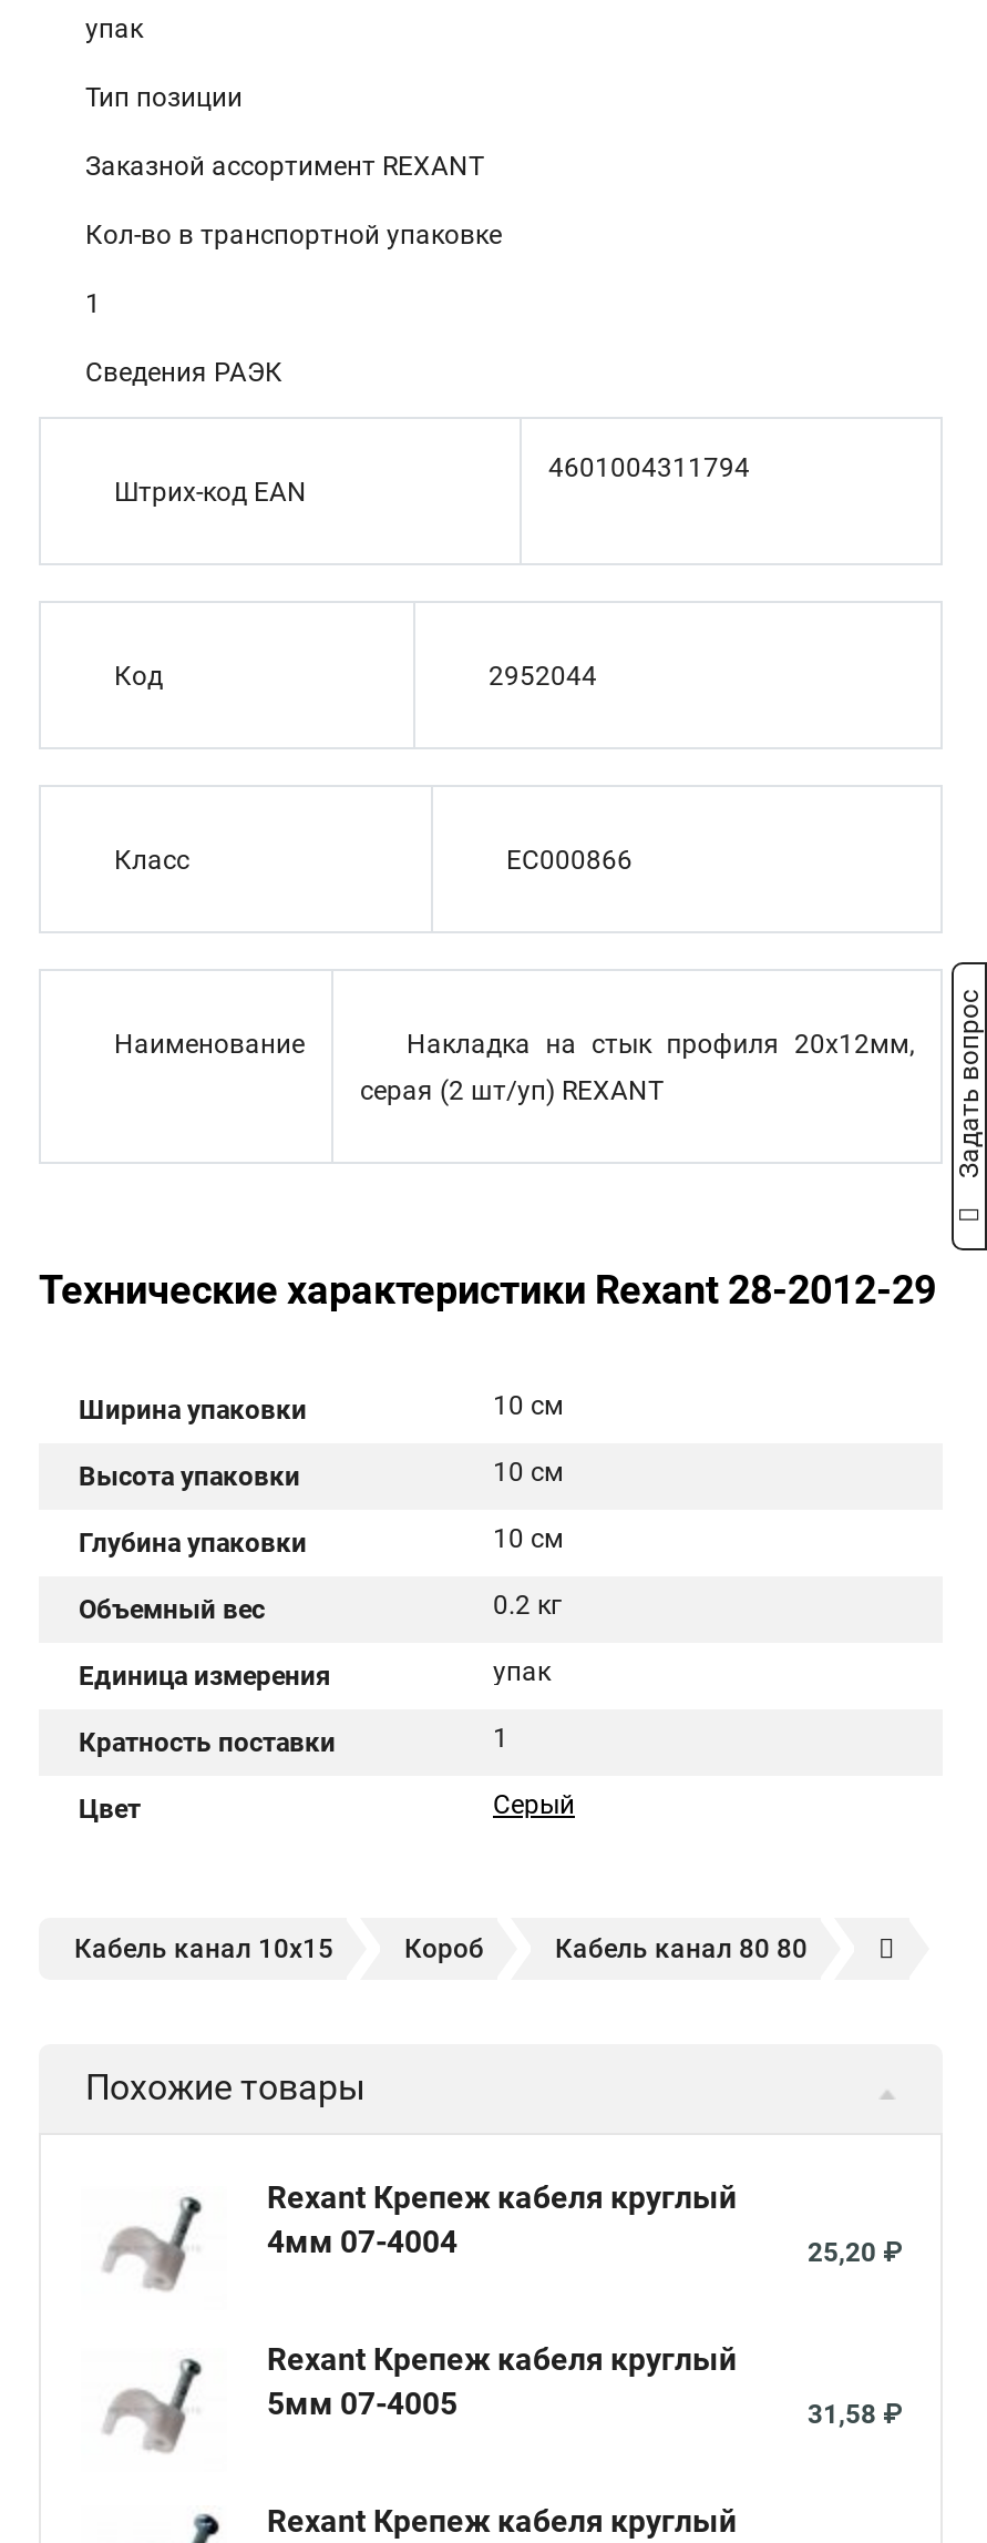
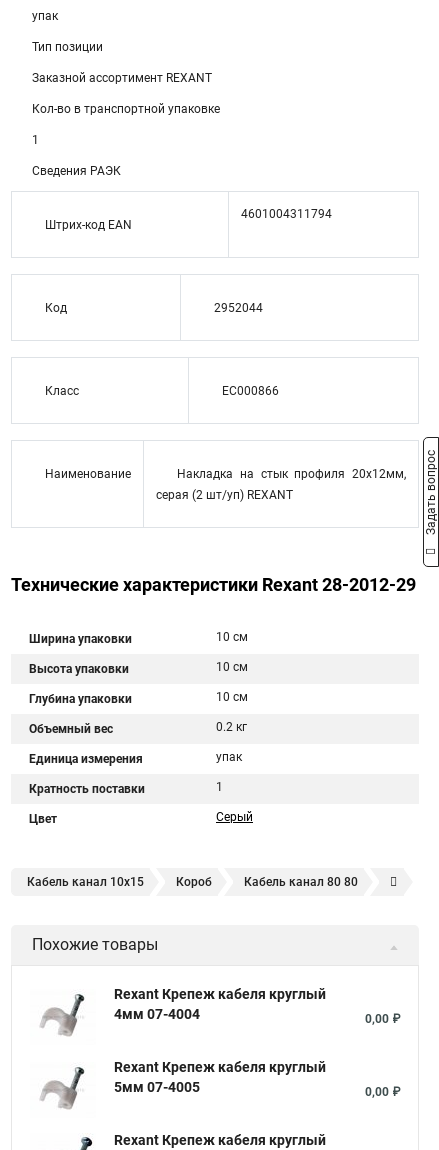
- 25,20 ₽
+ 0,00 ₽

- 31,58 ₽
+ 0,00 ₽
